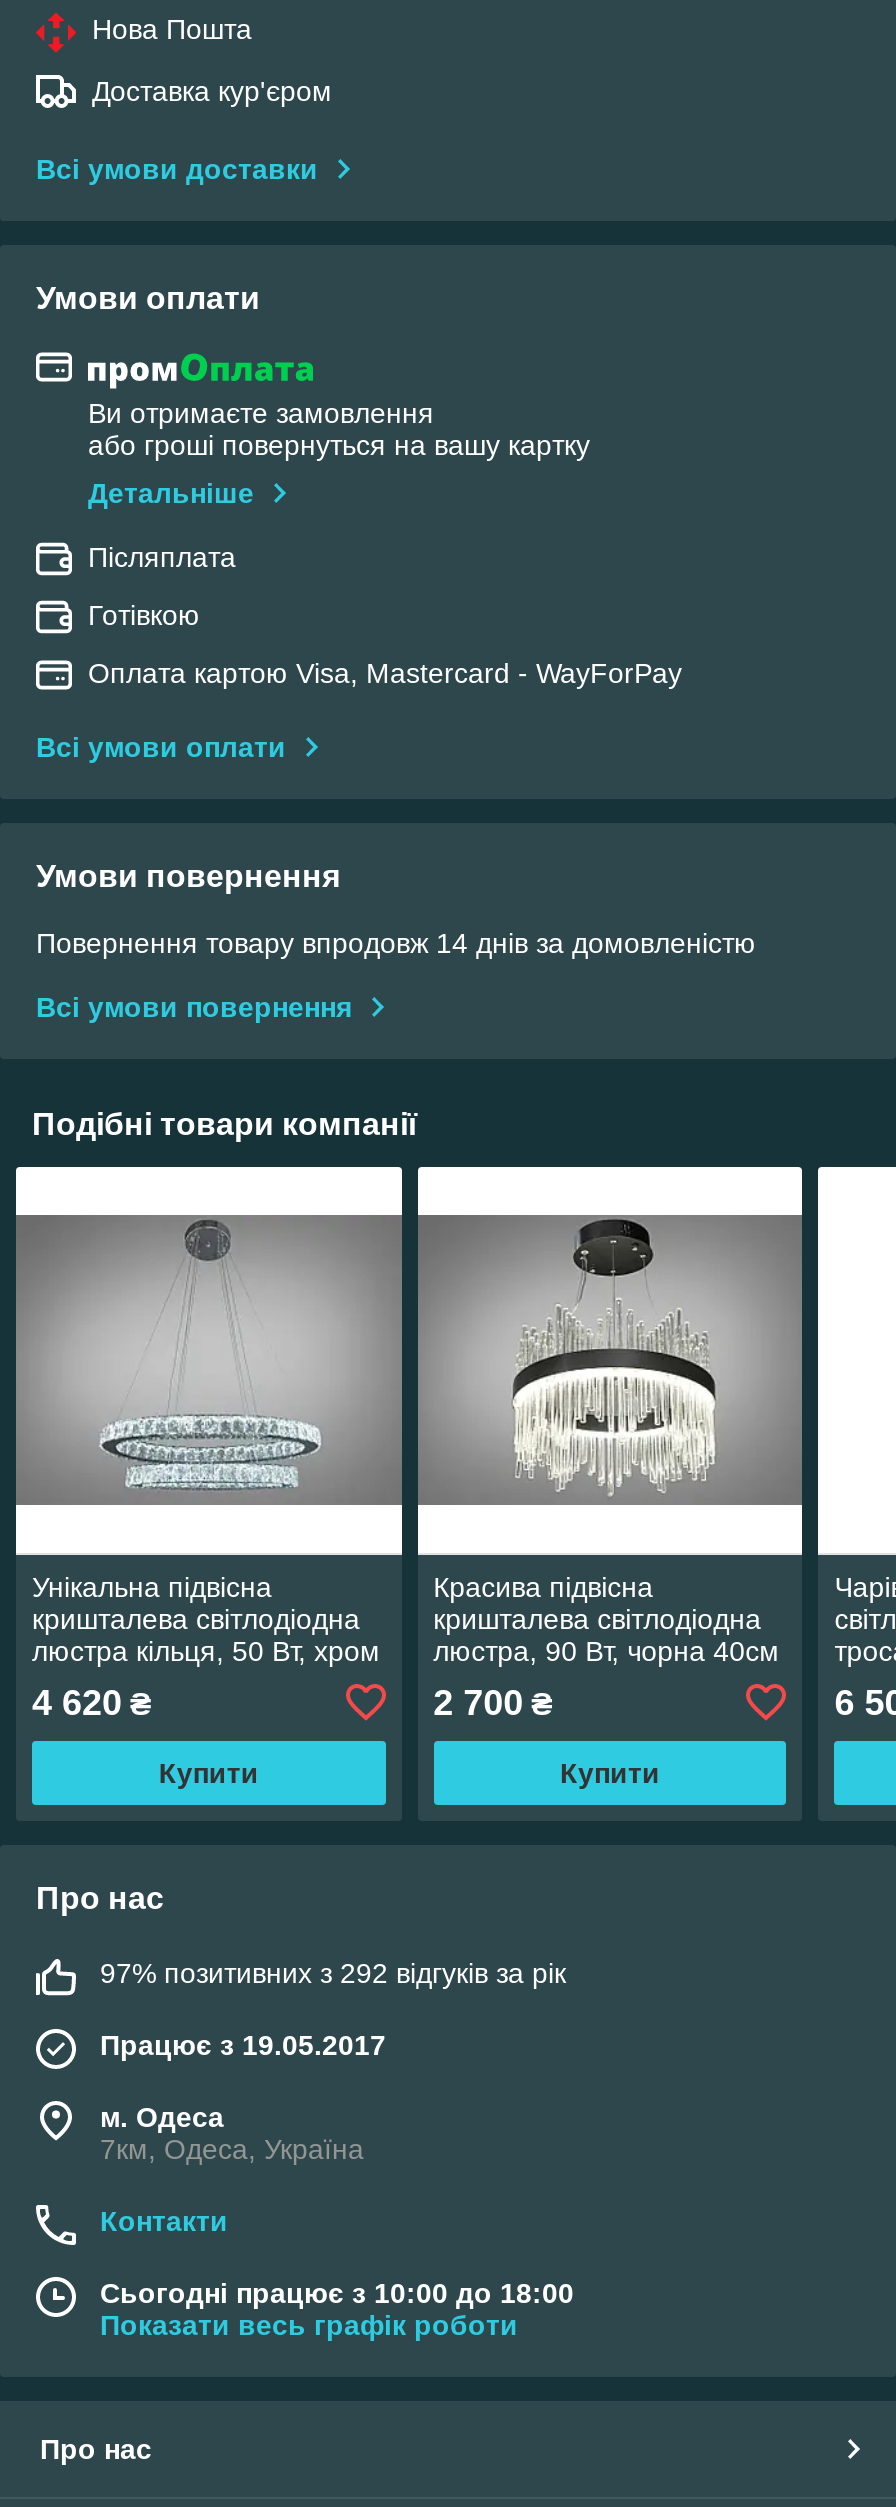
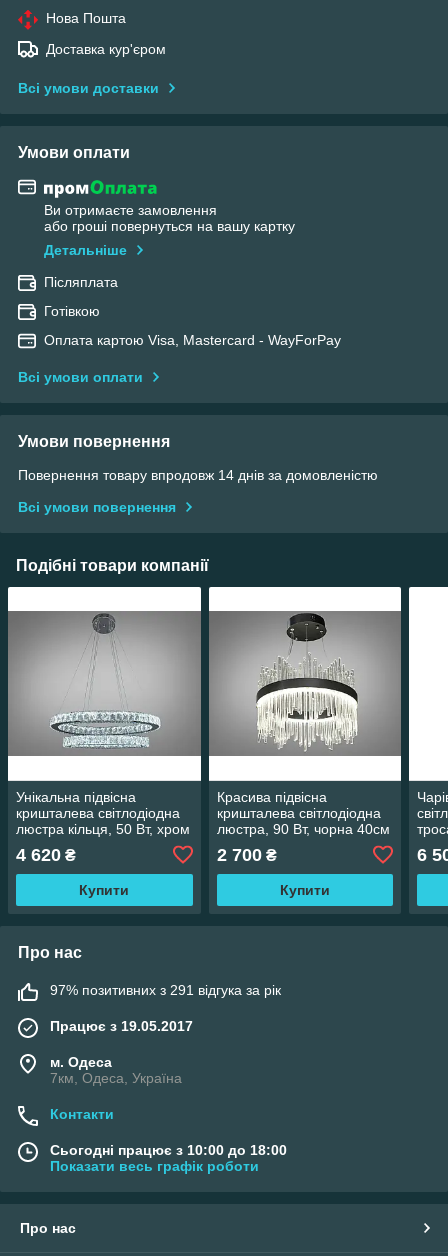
- 97% позитивних з 292 відгуків за рік
+ 97% позитивних з 291 відгука за рік
